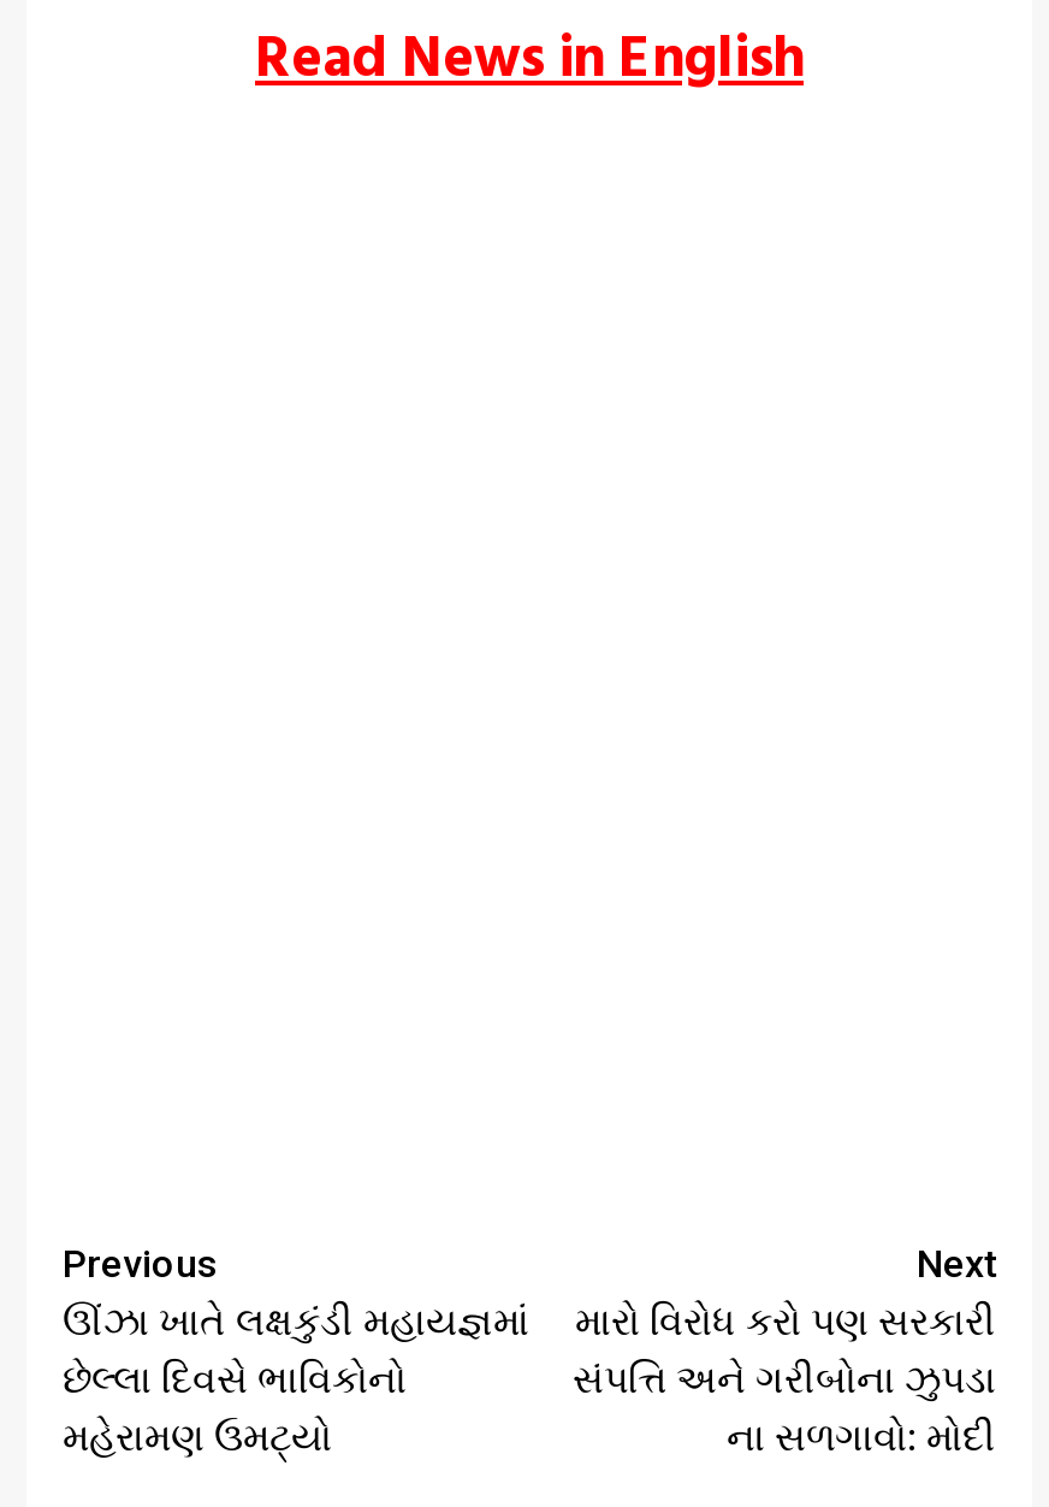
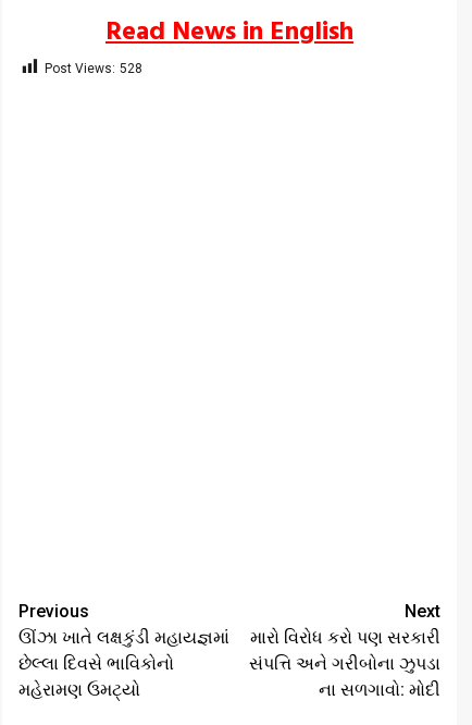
+ Post Views: 528
